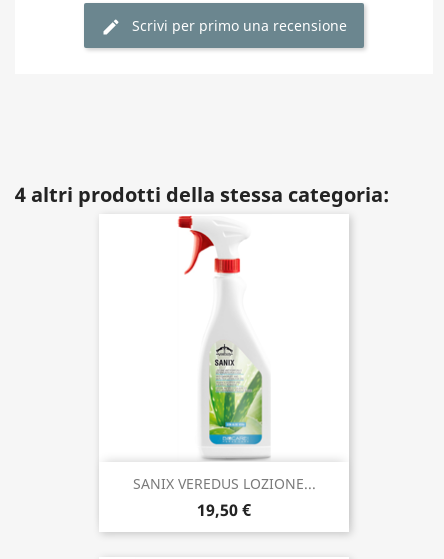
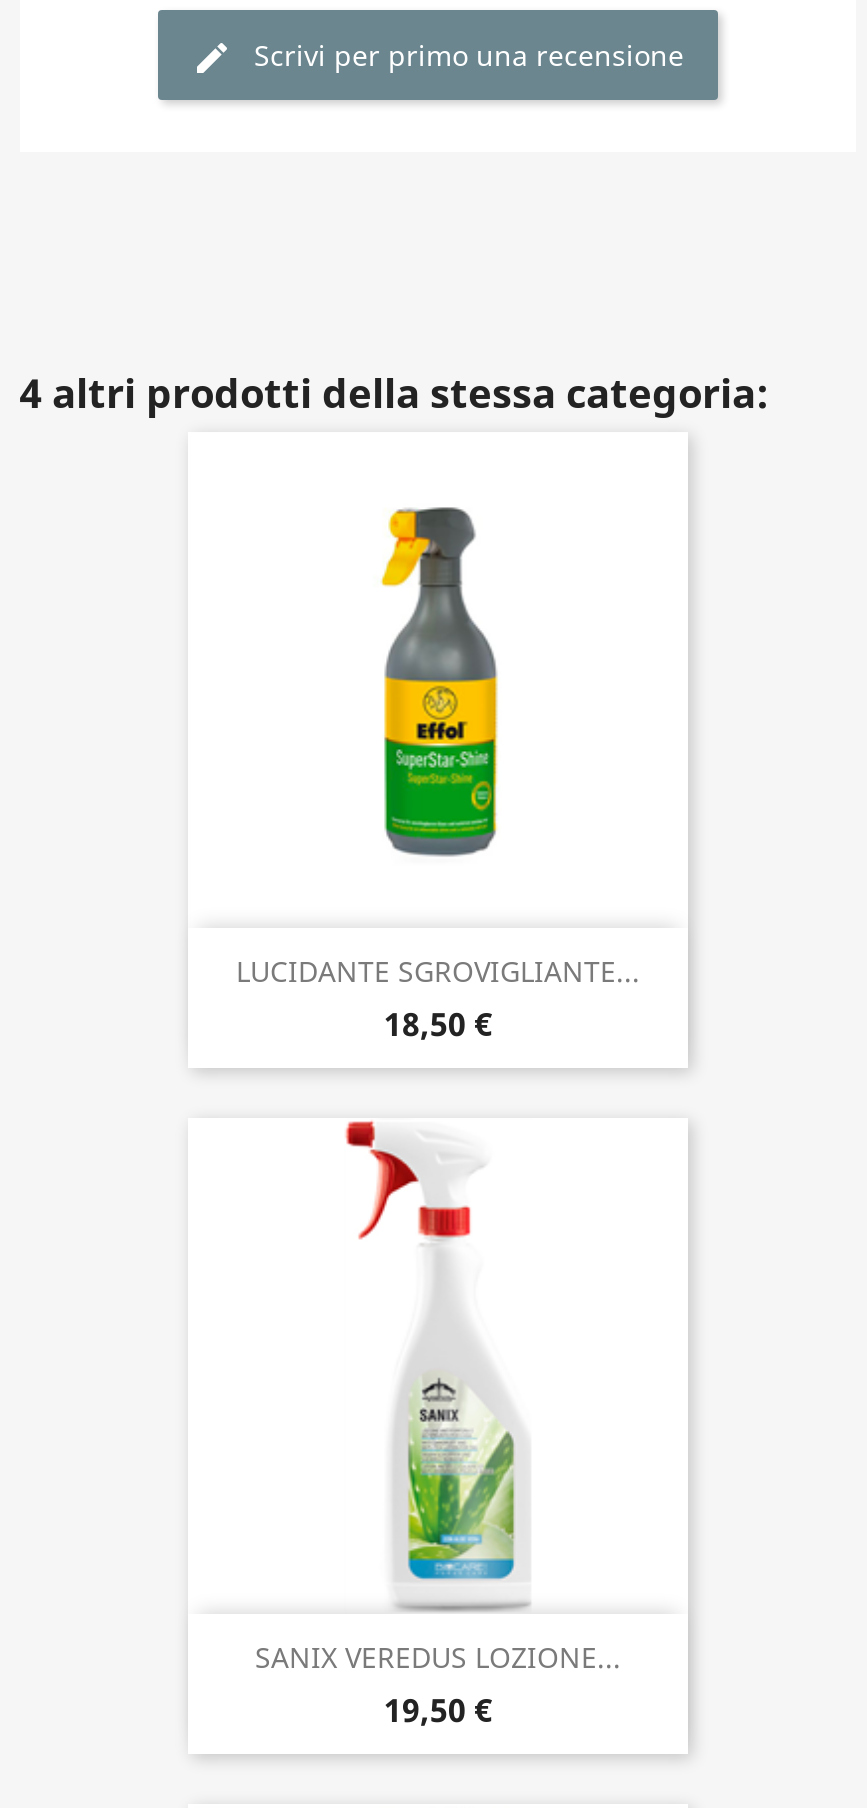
+ LUCIDANTE SGROVIGLIANTE...
+ 18,50 €

+ [image]
